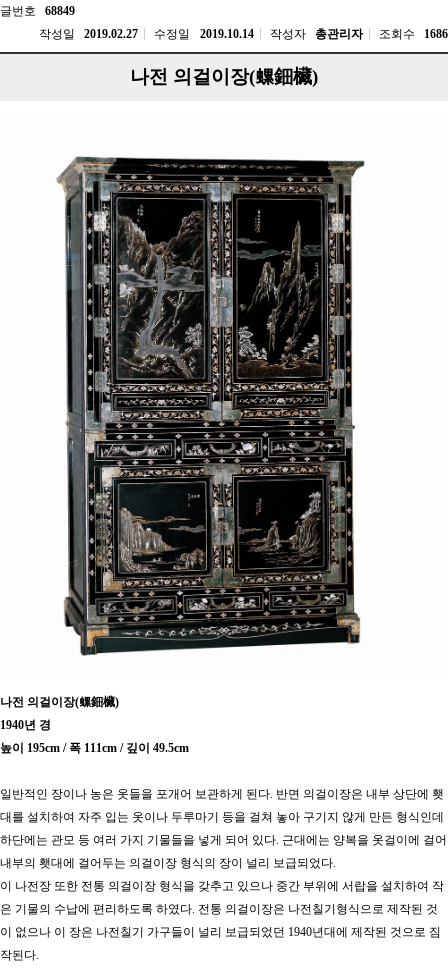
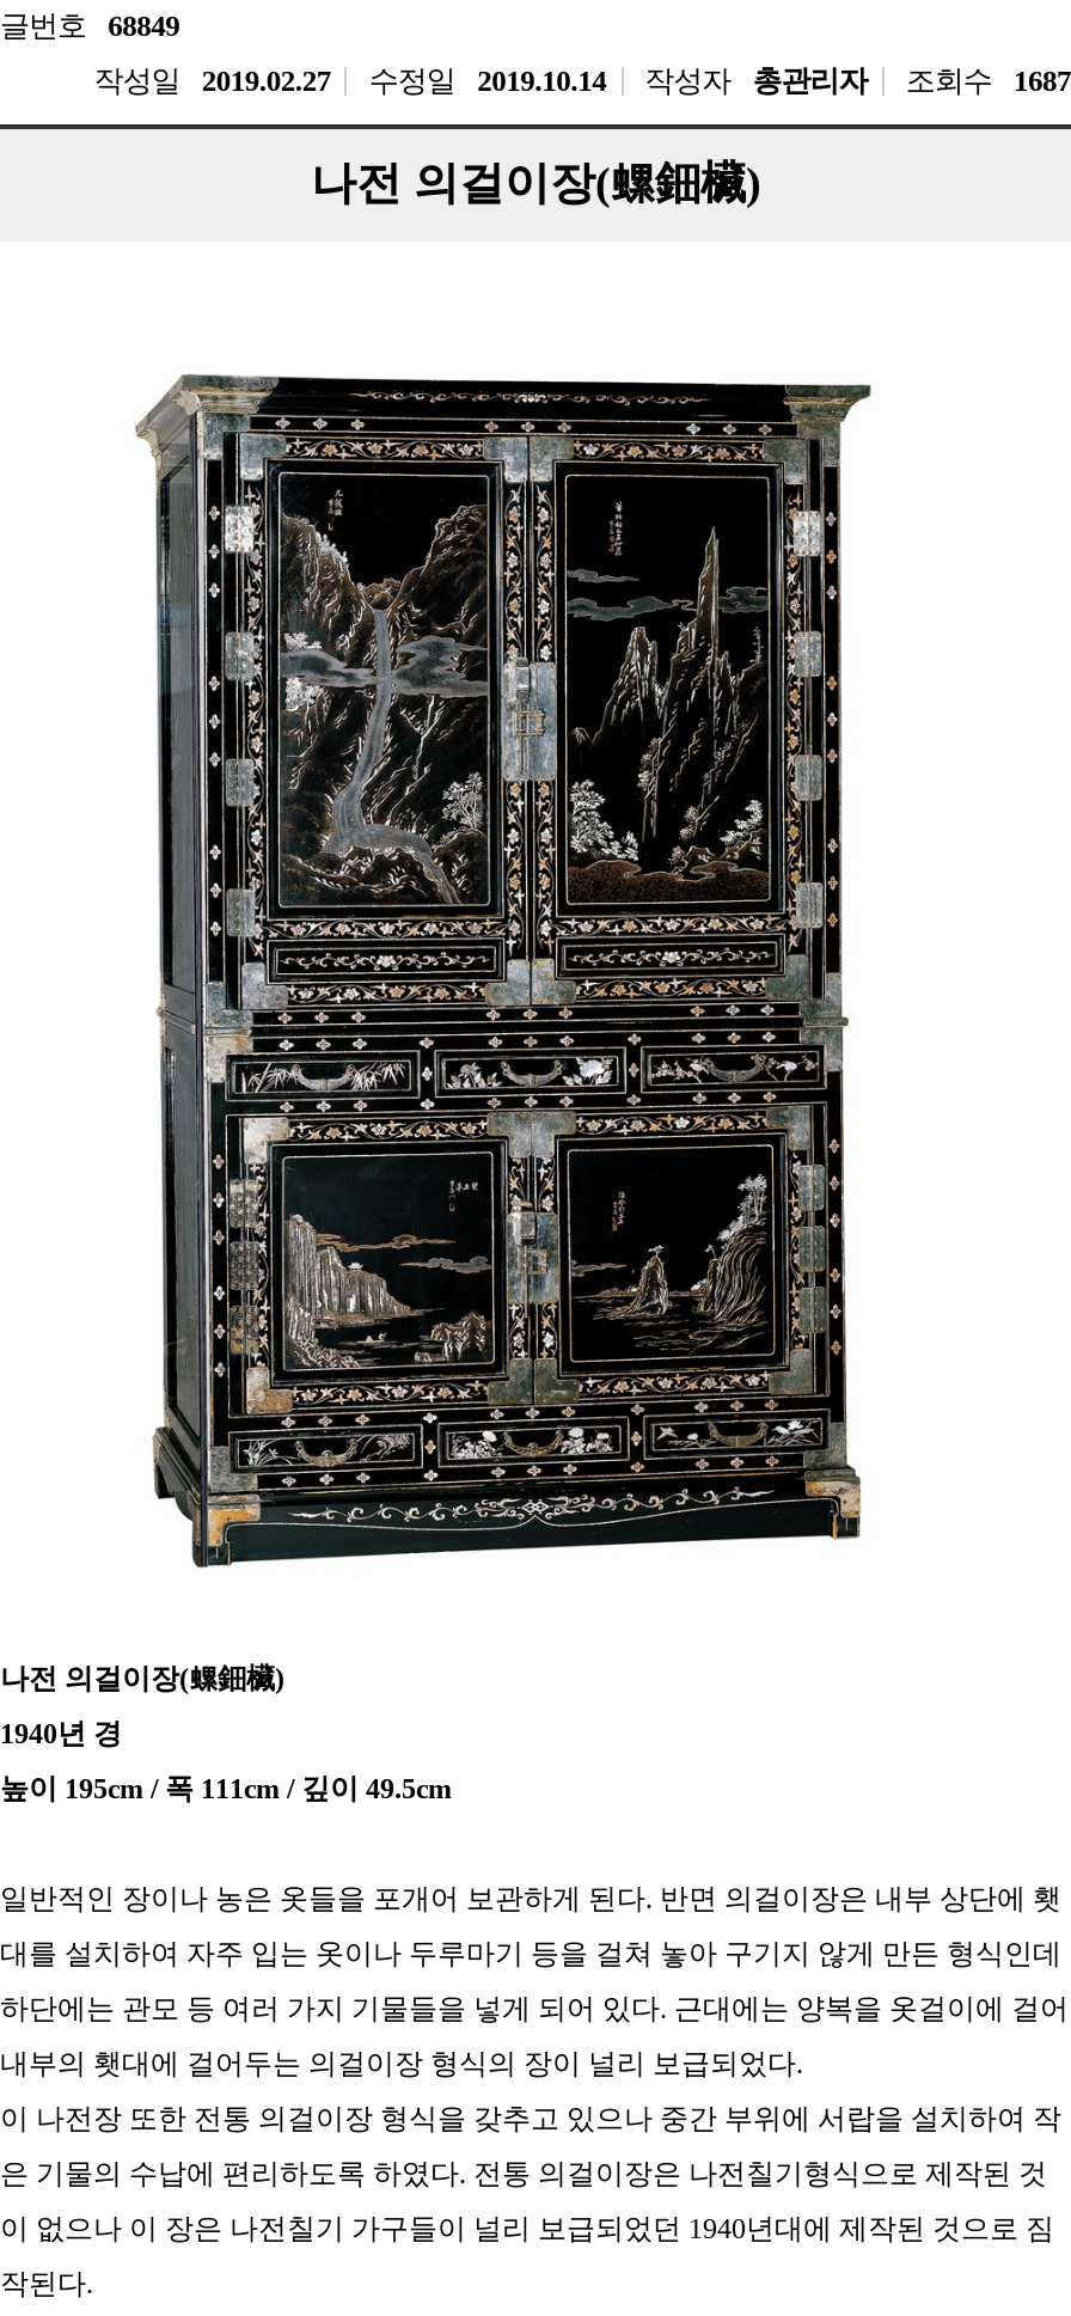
- 작성일 2019.02.27 수정일 2019.10.14 작성자 총관리자 조회수 1686
+ 작성일 2019.02.27 수정일 2019.10.14 작성자 총관리자 조회수 1687
